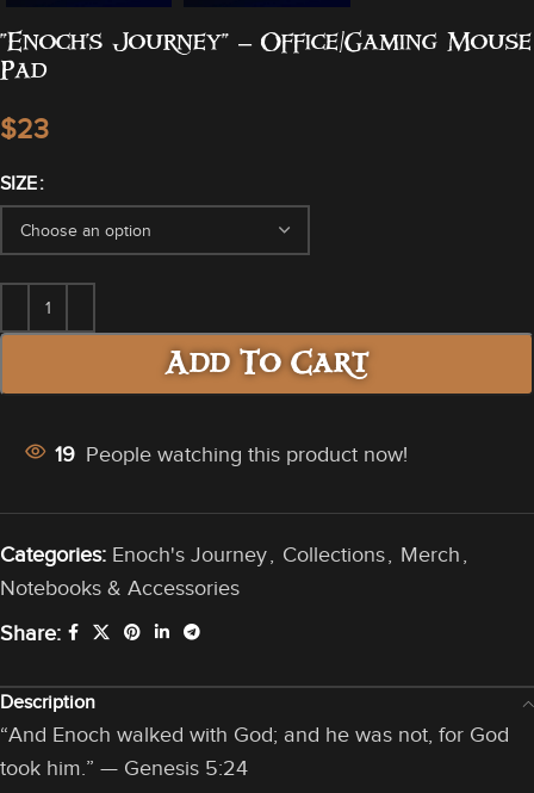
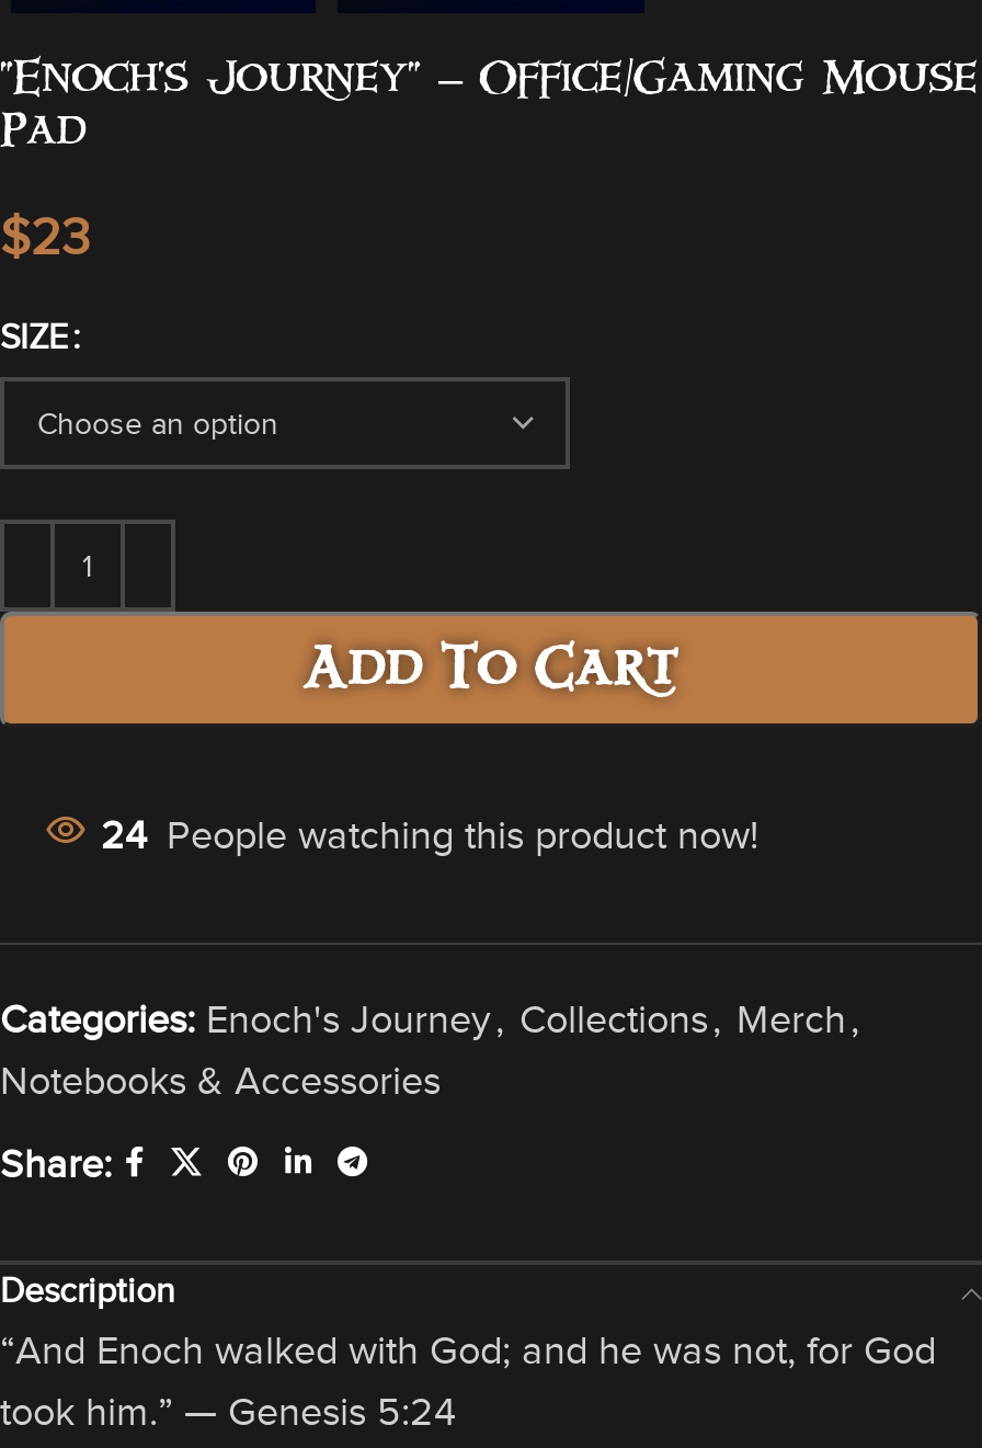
- 19 People watching this product now!
+ 24 People watching this product now!
